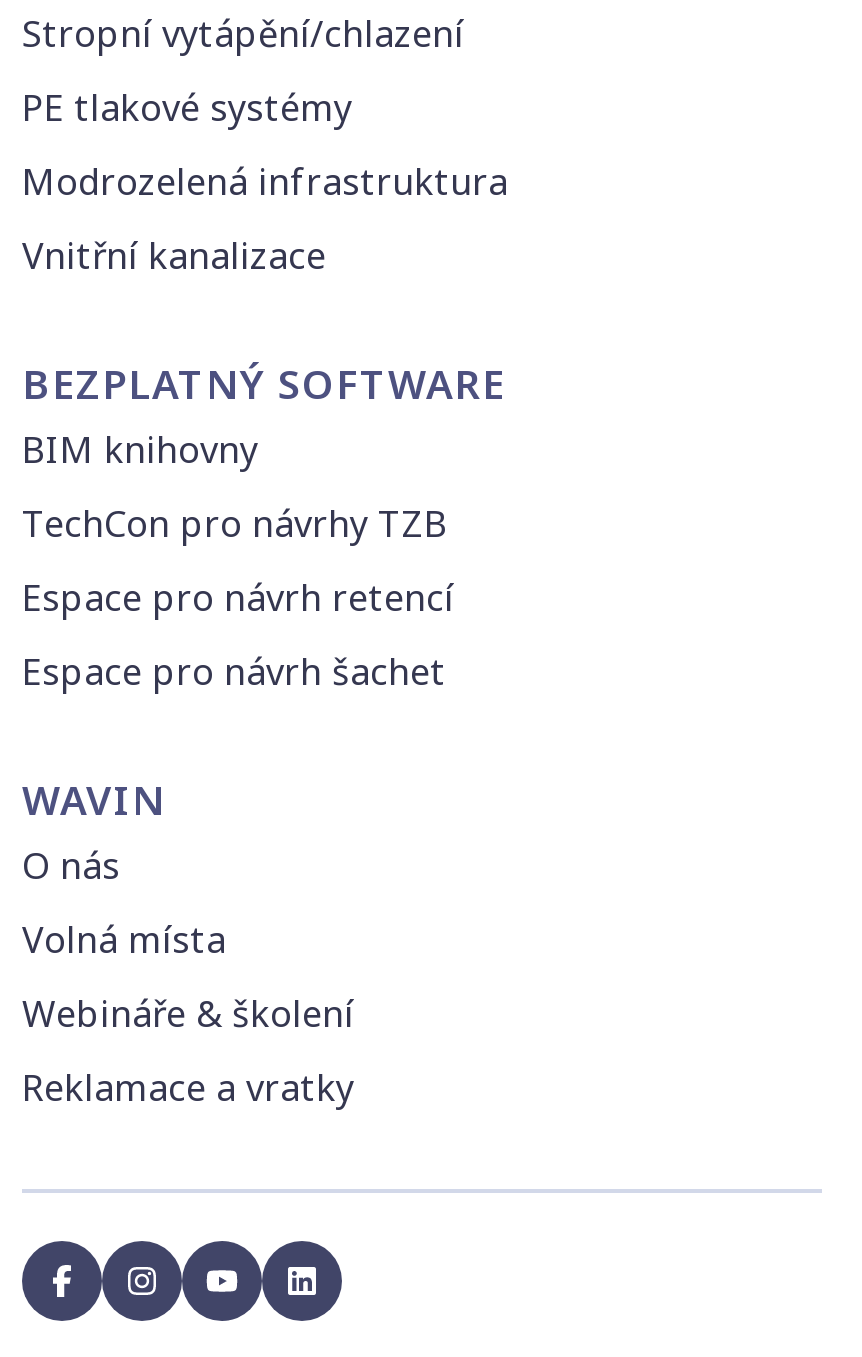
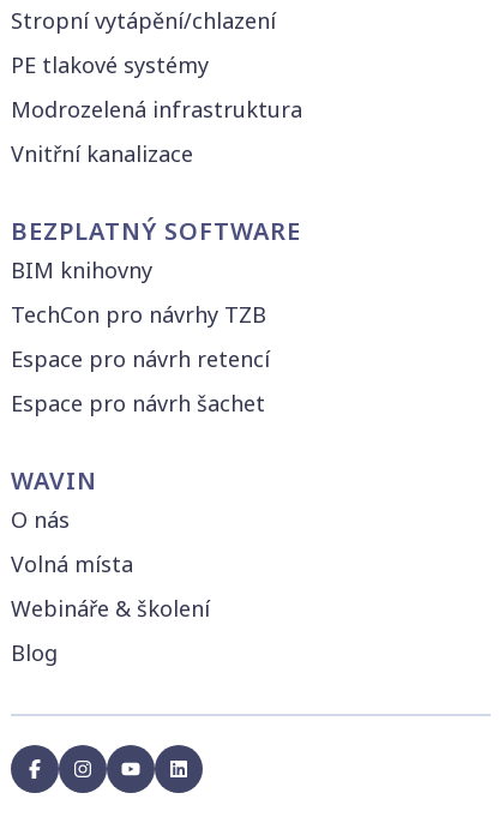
- Reklamace a vratky
+ Blog
